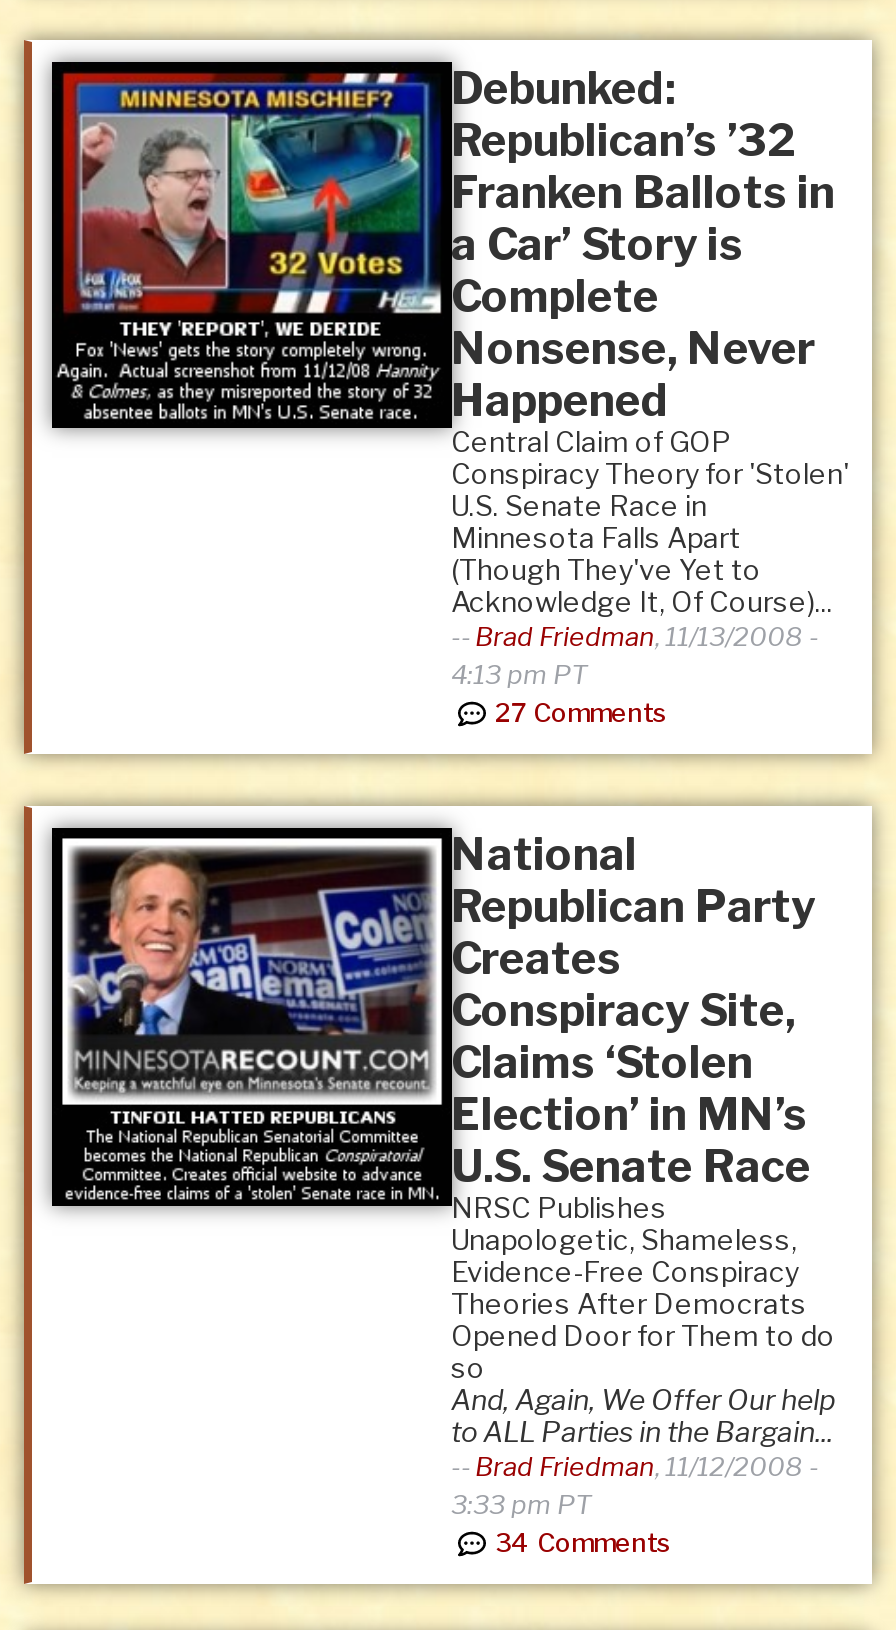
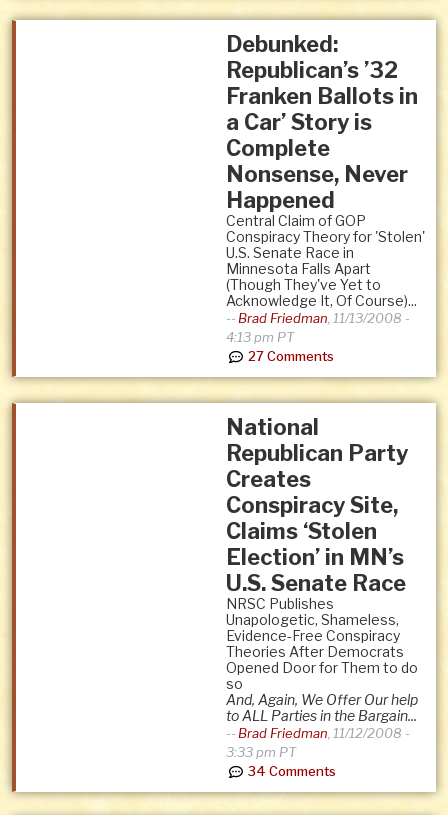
- [image]

- [image]
